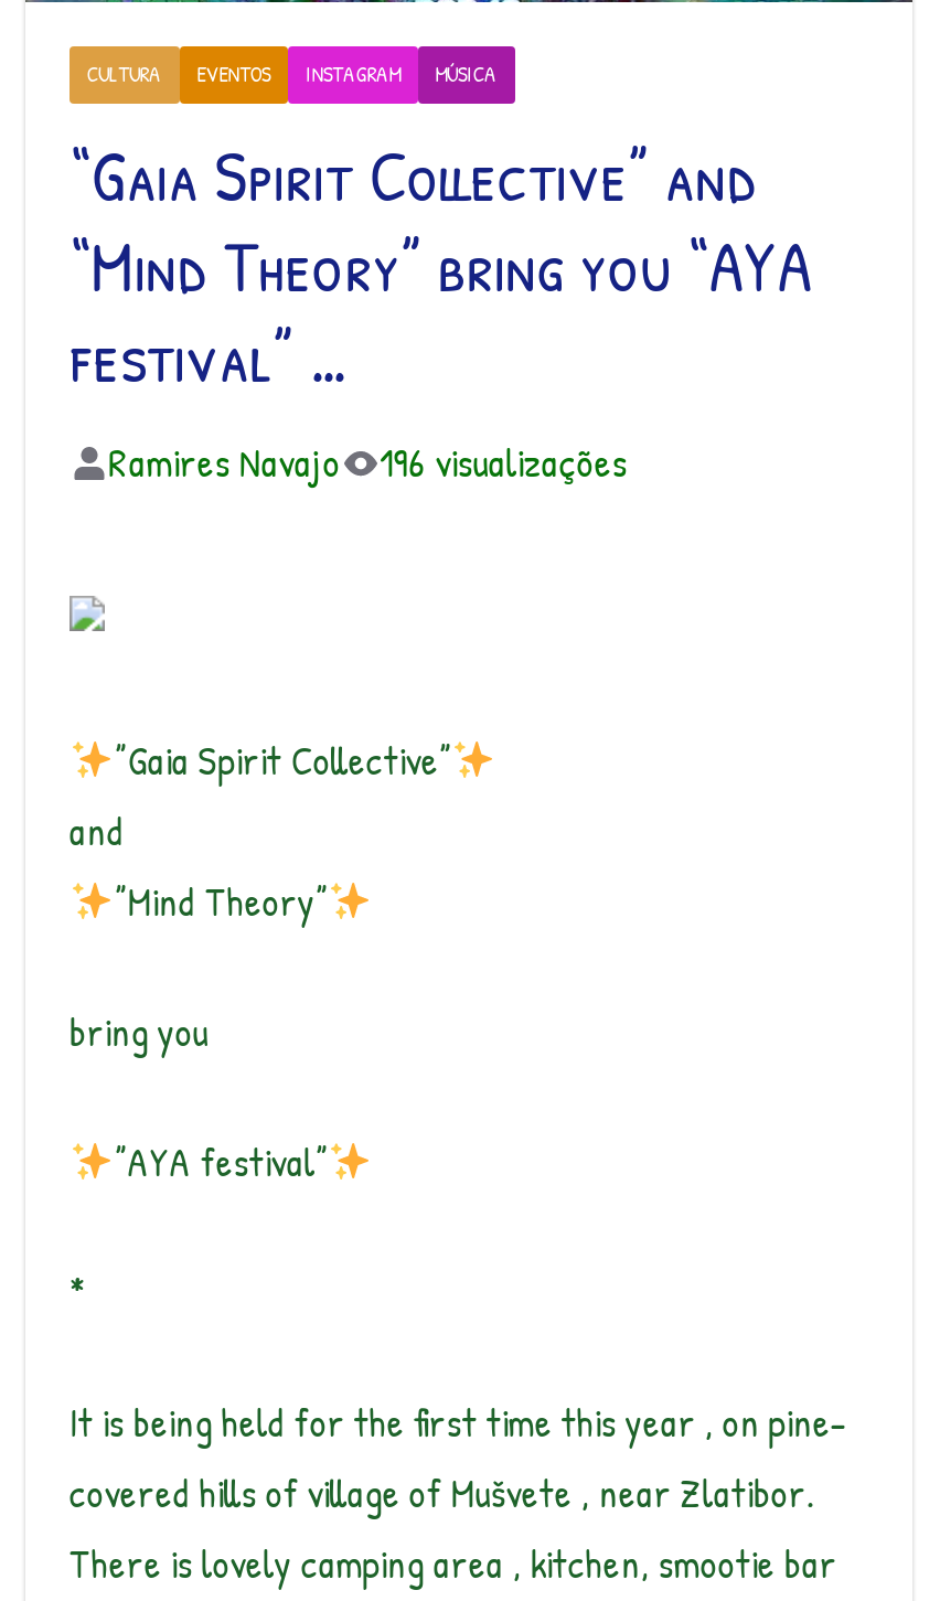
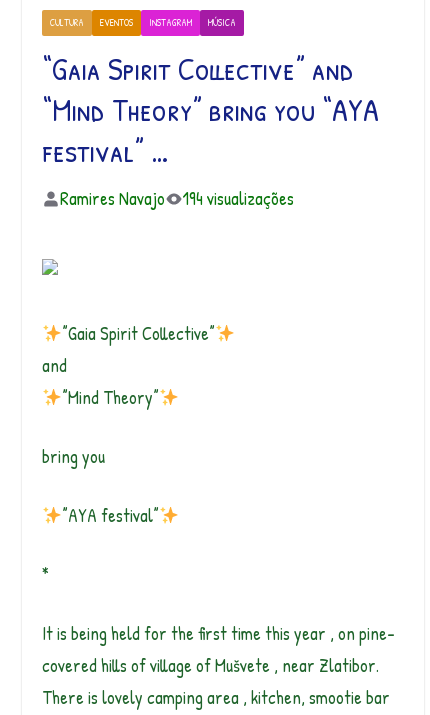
- 196 visualizações
+ 194 visualizações
